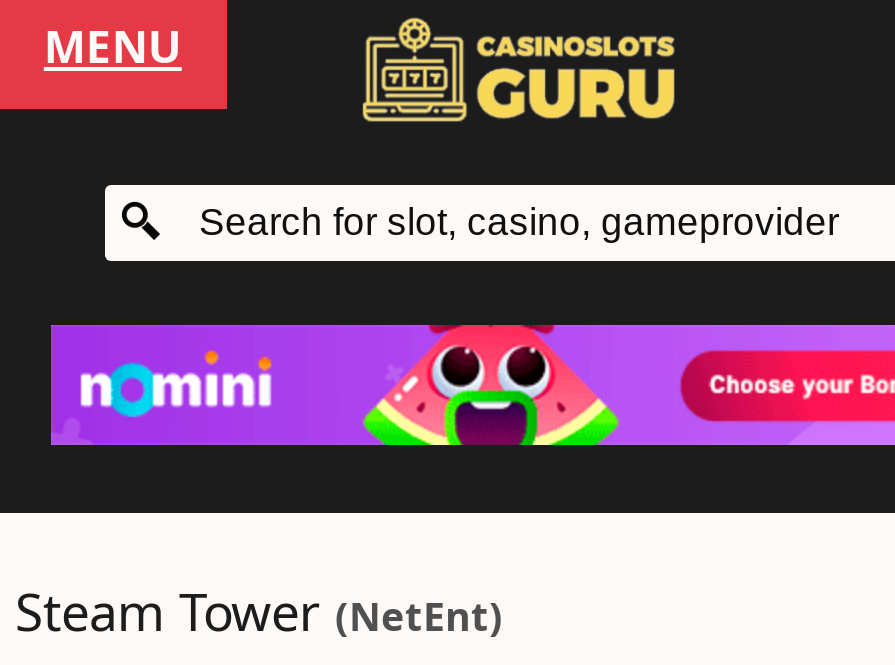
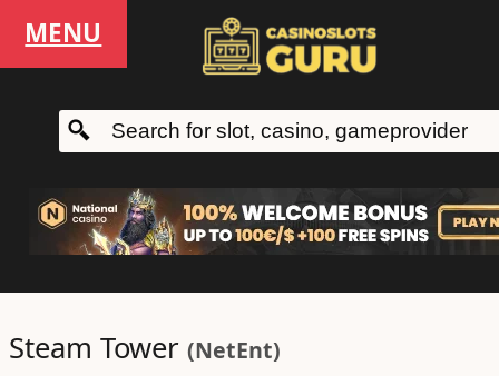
- [image]
+ [image]
